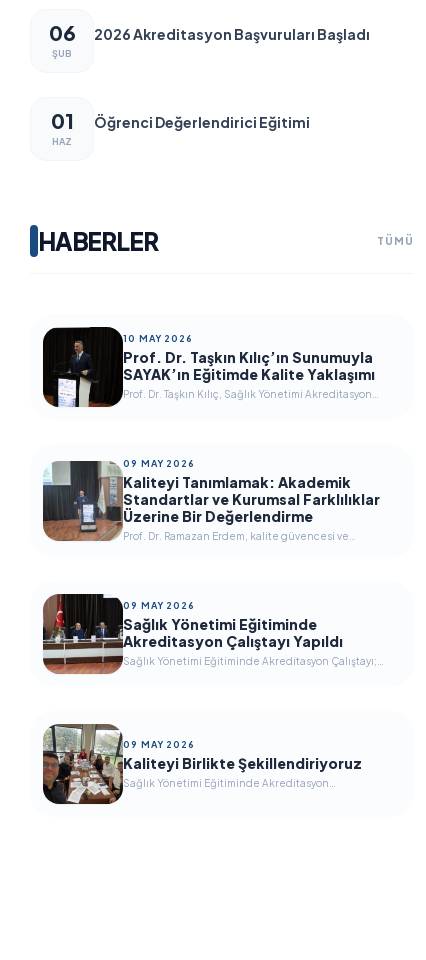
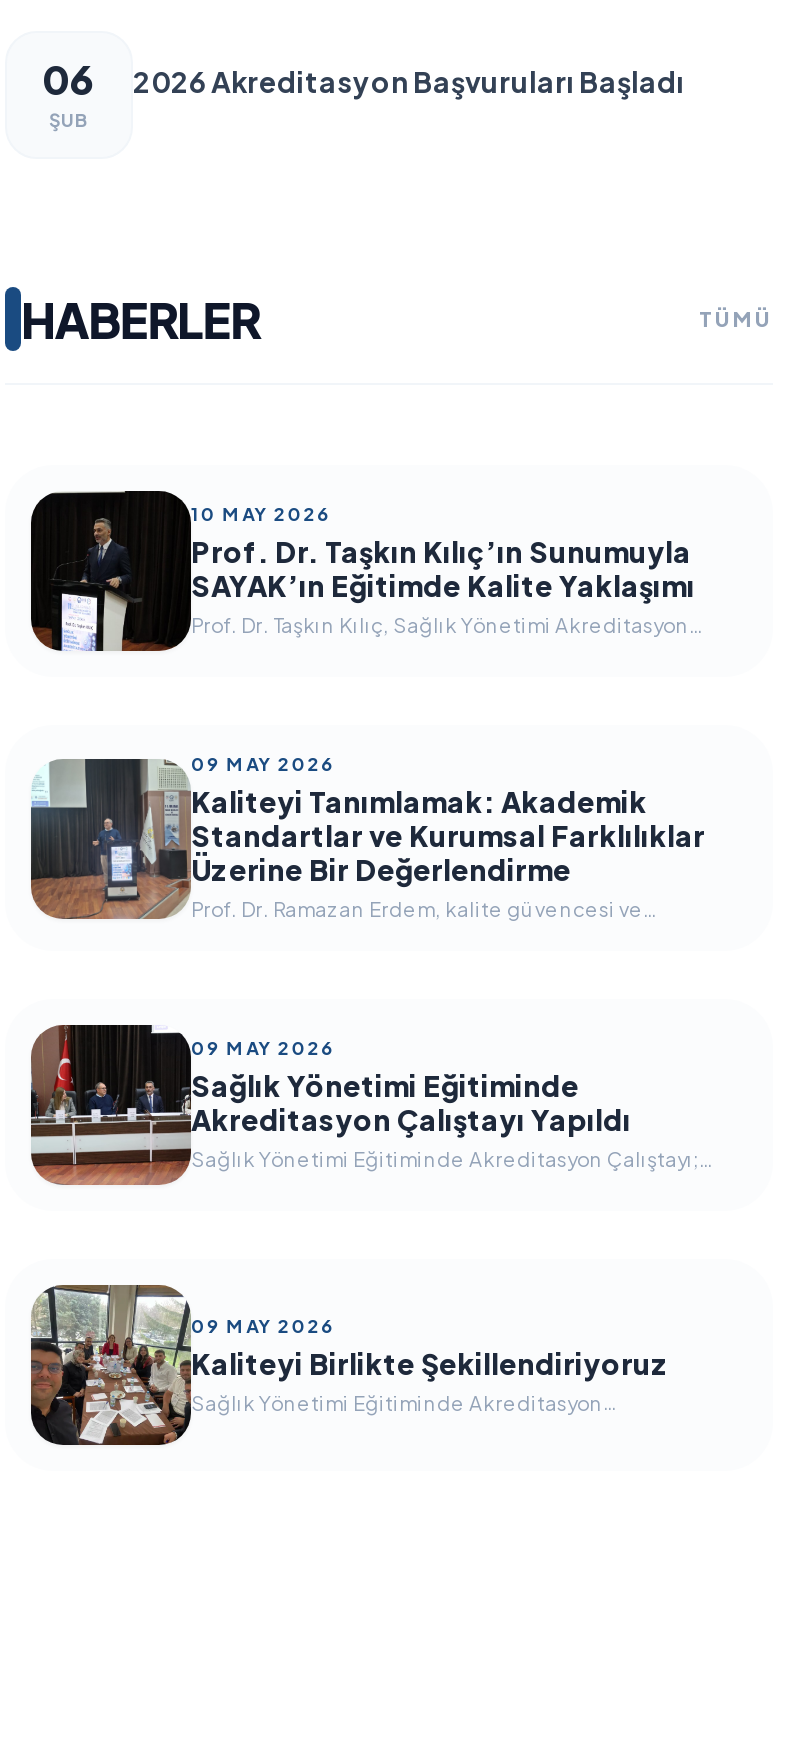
- 01
- HAZ

- Öğrenci Değerlendirici Eğitimi
